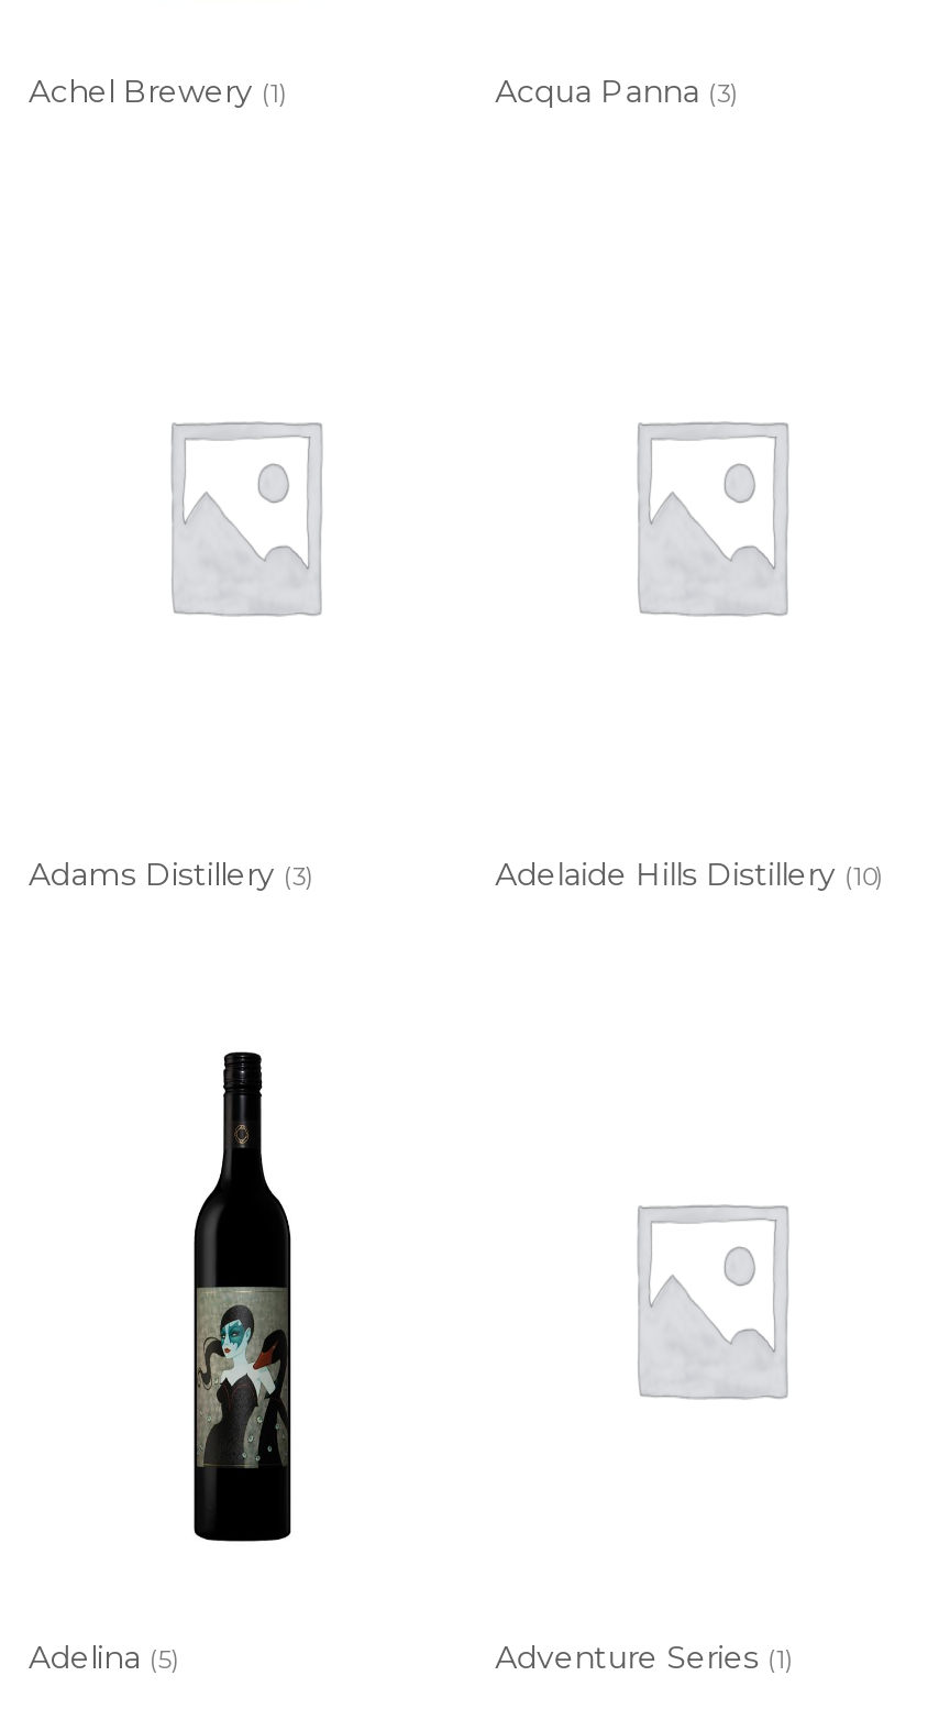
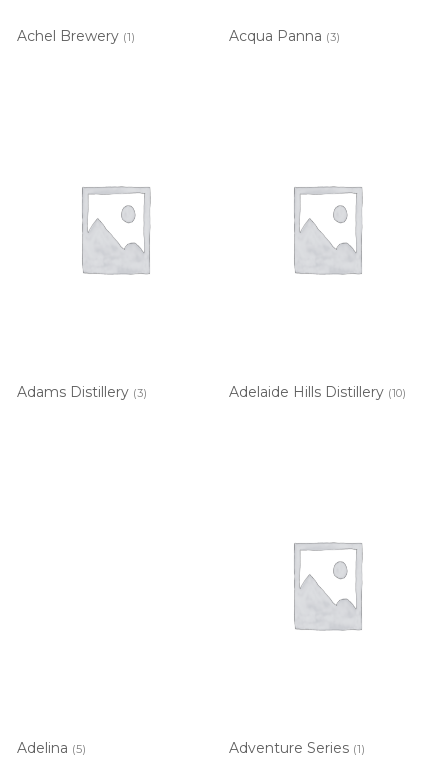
- [image]
